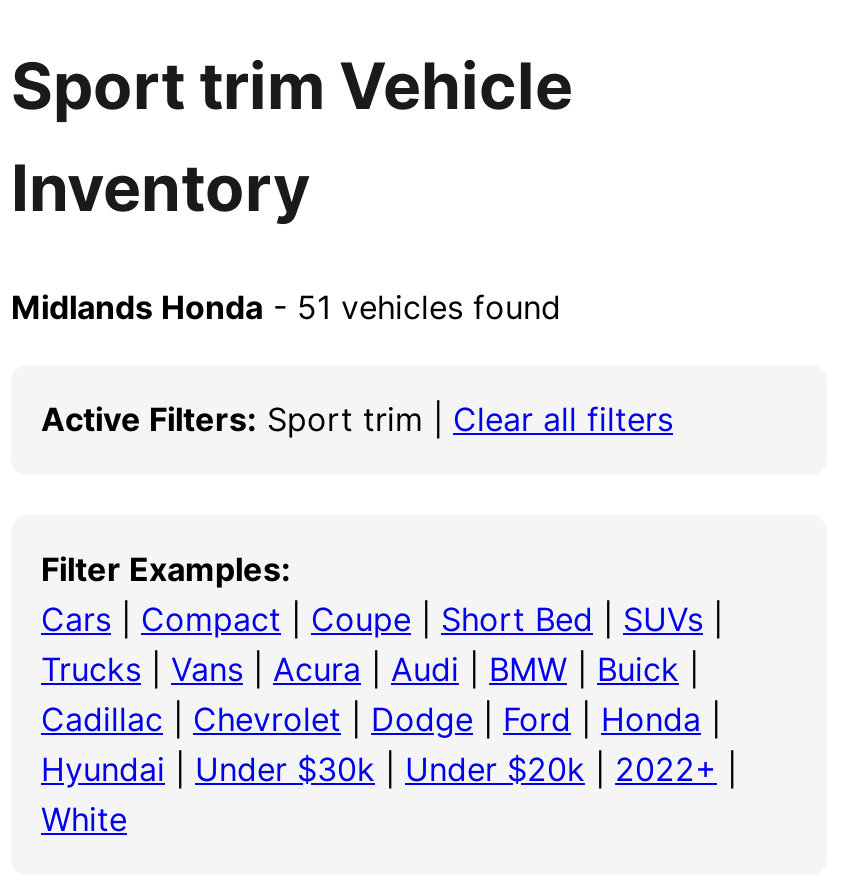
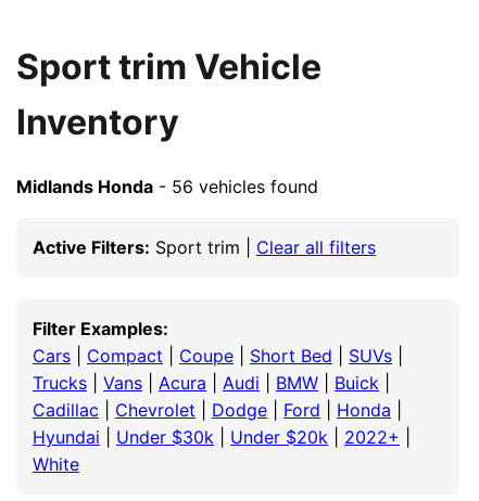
- Midlands Honda - 51 vehicles found
+ Midlands Honda - 56 vehicles found
